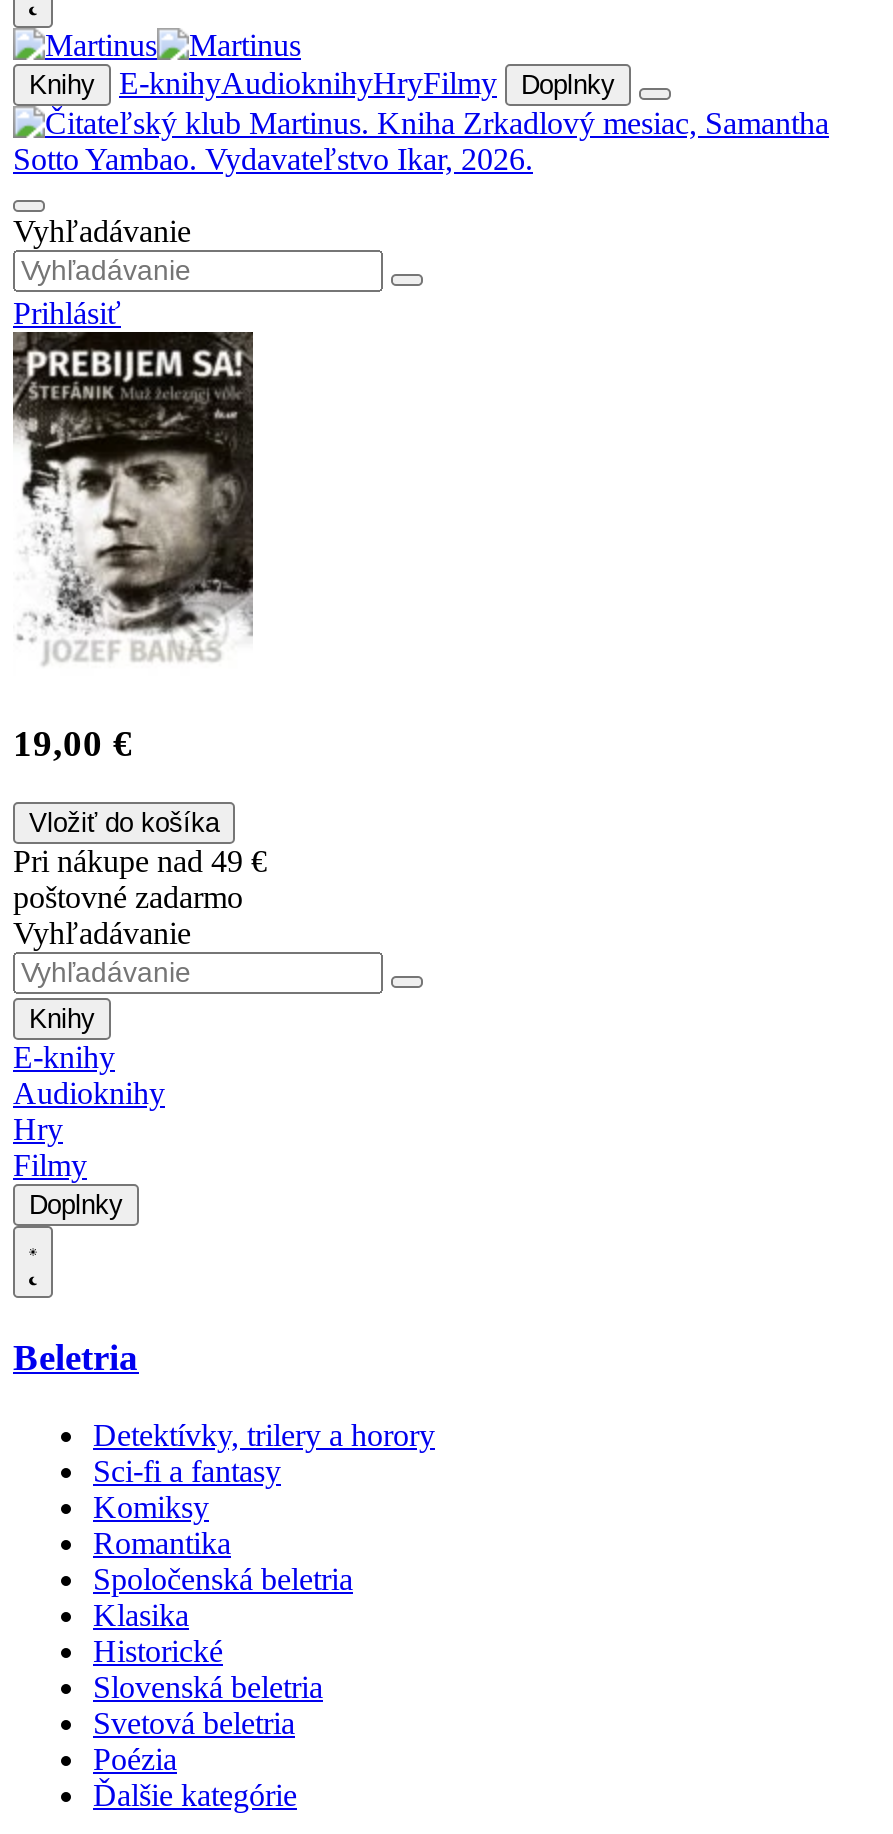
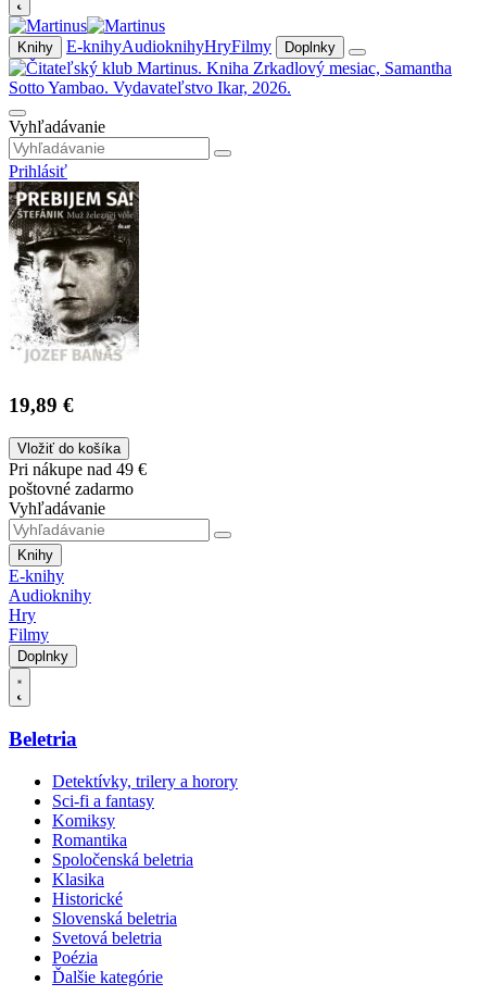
- 19,00 €
+ 19,89 €
